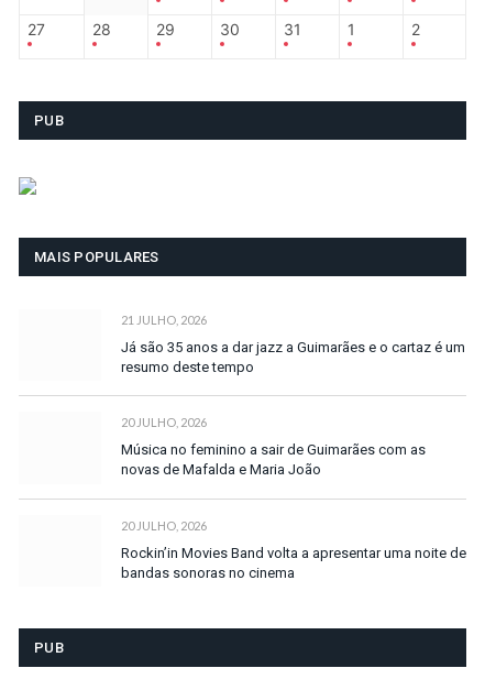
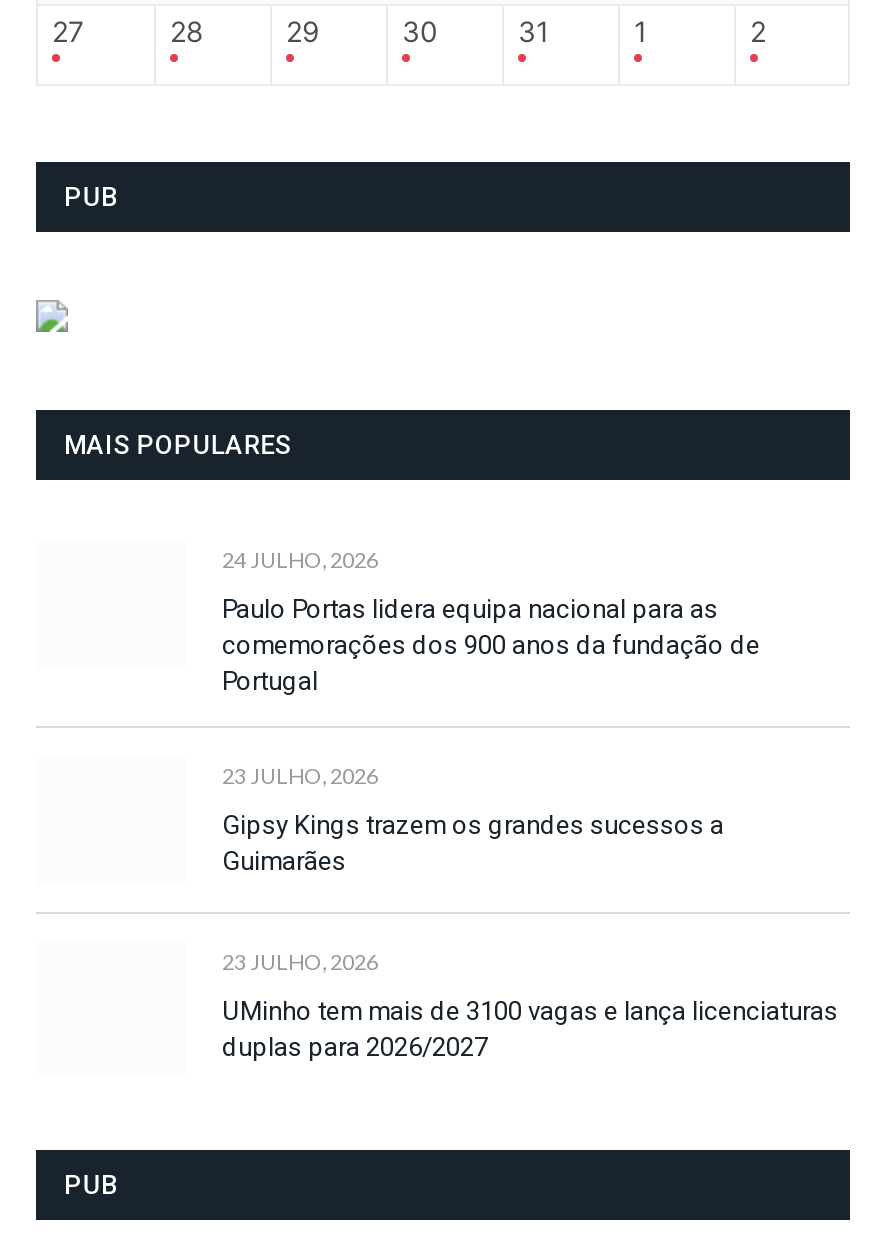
- 21 JULHO, 2026
+ 24 JULHO, 2026

- Já são 35 anos a dar jazz a Guimarães e o cartaz é um
- resumo deste tempo
+ Paulo Portas lidera equipa nacional para as
+ comemorações dos 900 anos da fundação de
+ Portugal

- 20 JULHO, 2026
+ 23 JULHO, 2026

- Música no feminino a sair de Guimarães com as
- novas de Mafalda e Maria João
+ Gipsy Kings trazem os grandes sucessos a
+ Guimarães

- 20 JULHO, 2026
+ 23 JULHO, 2026

- Rockin’in Movies Band volta a apresentar uma noite de
- bandas sonoras no cinema
+ UMinho tem mais de 3100 vagas e lança licenciaturas
+ duplas para 2026/2027
